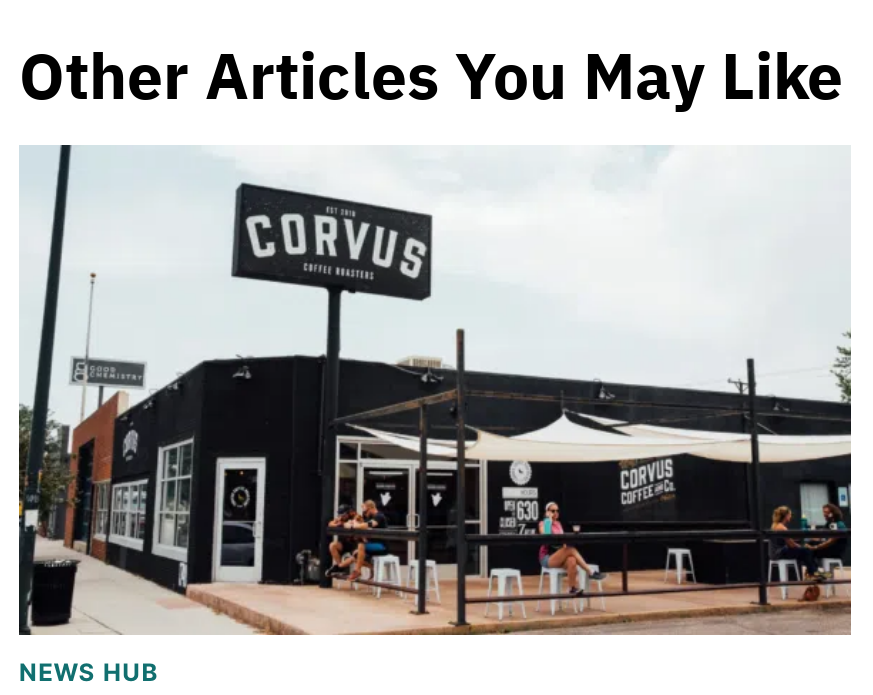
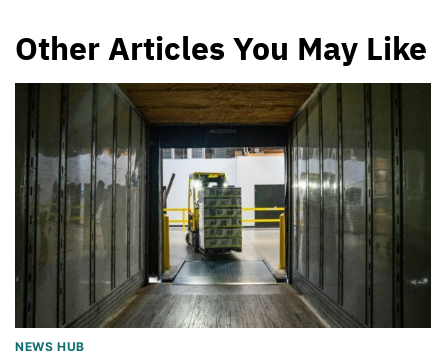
- [image]
+ [image]
